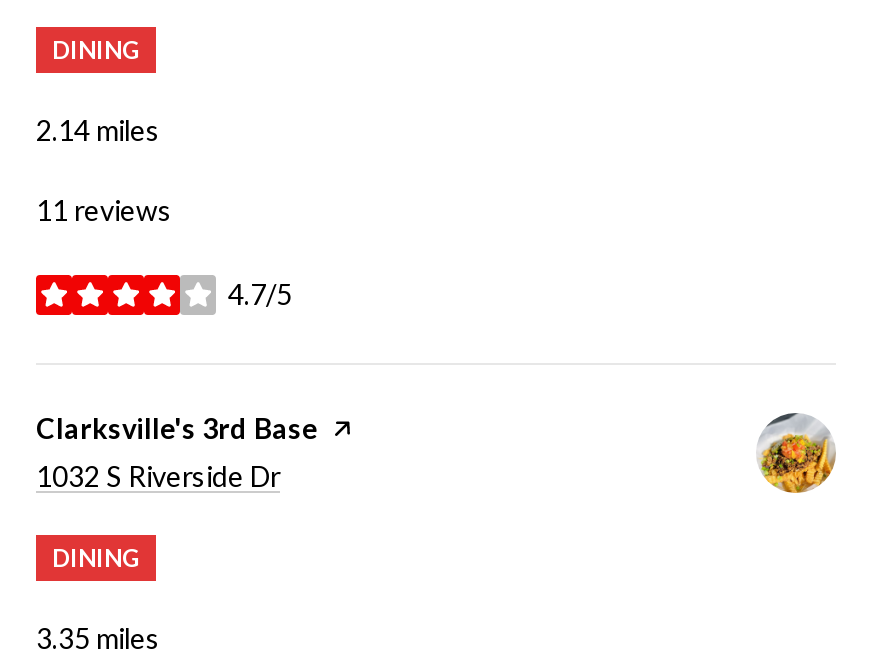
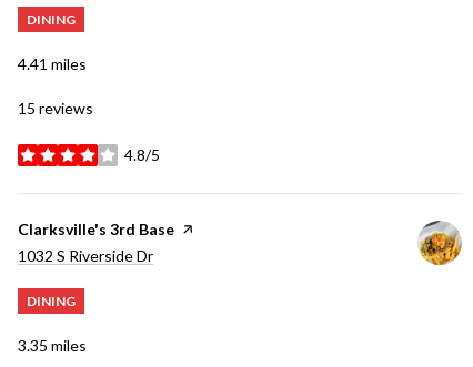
- 2.14 miles
+ 4.41 miles

- 11 reviews
+ 15 reviews

- 4.7/5
+ 4.8/5
